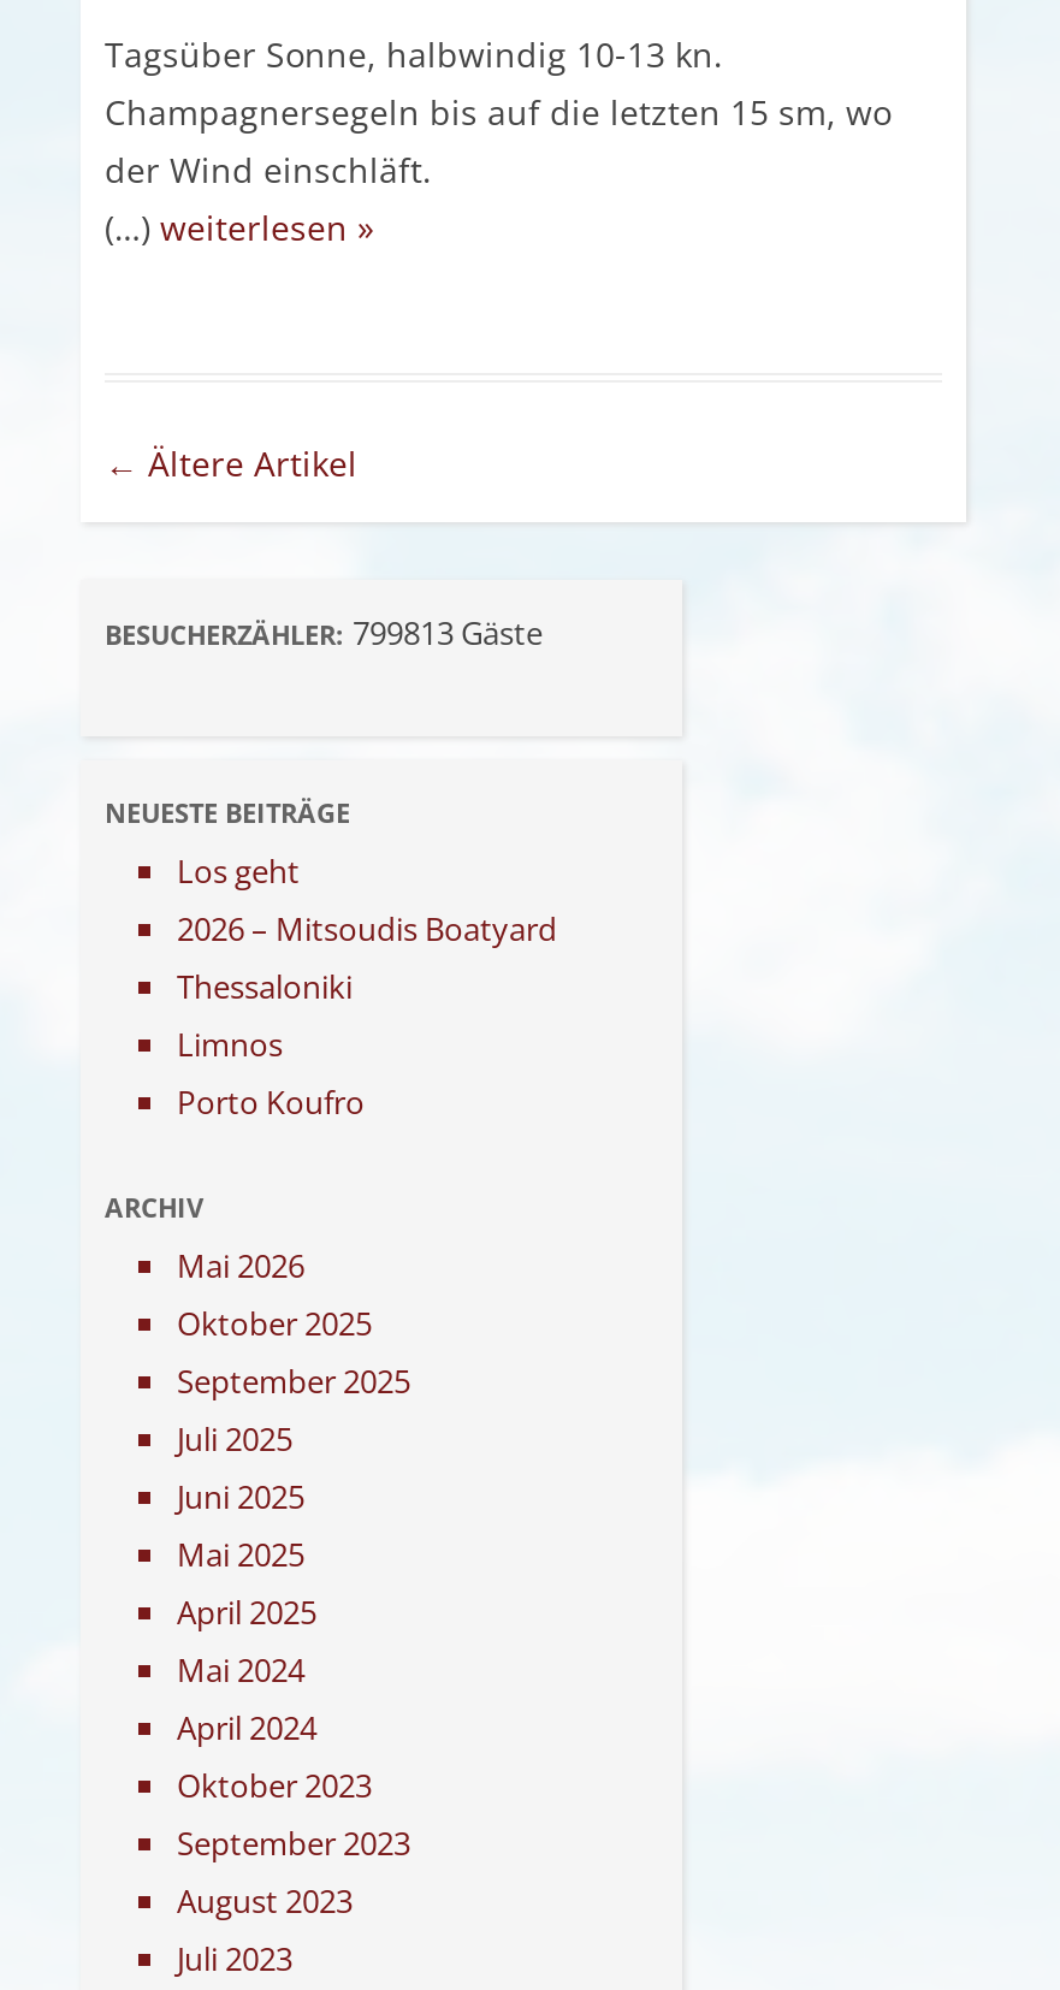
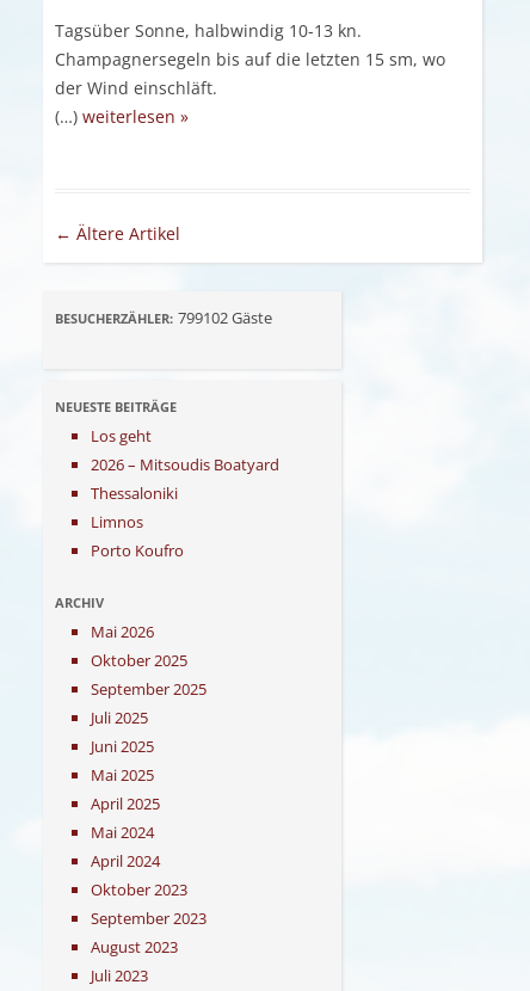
- BESUCHERZÄHLER: 799813 Gäste
+ BESUCHERZÄHLER: 799102 Gäste
